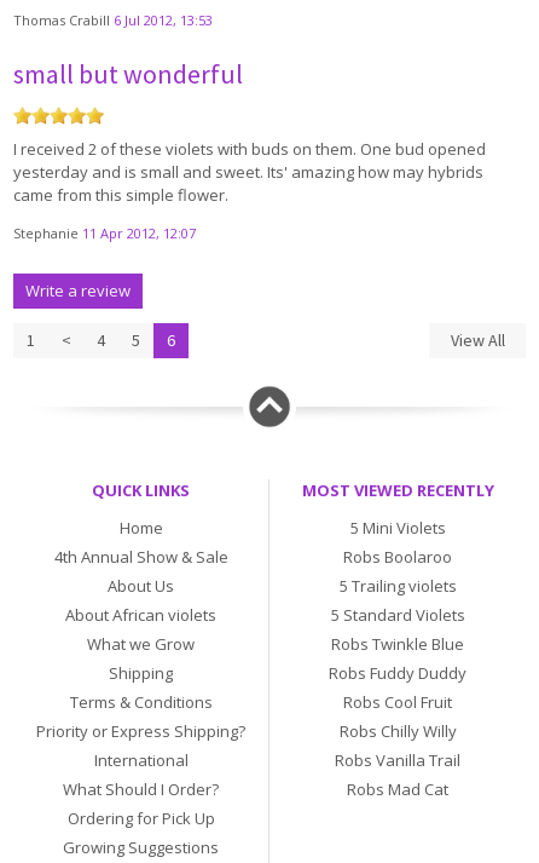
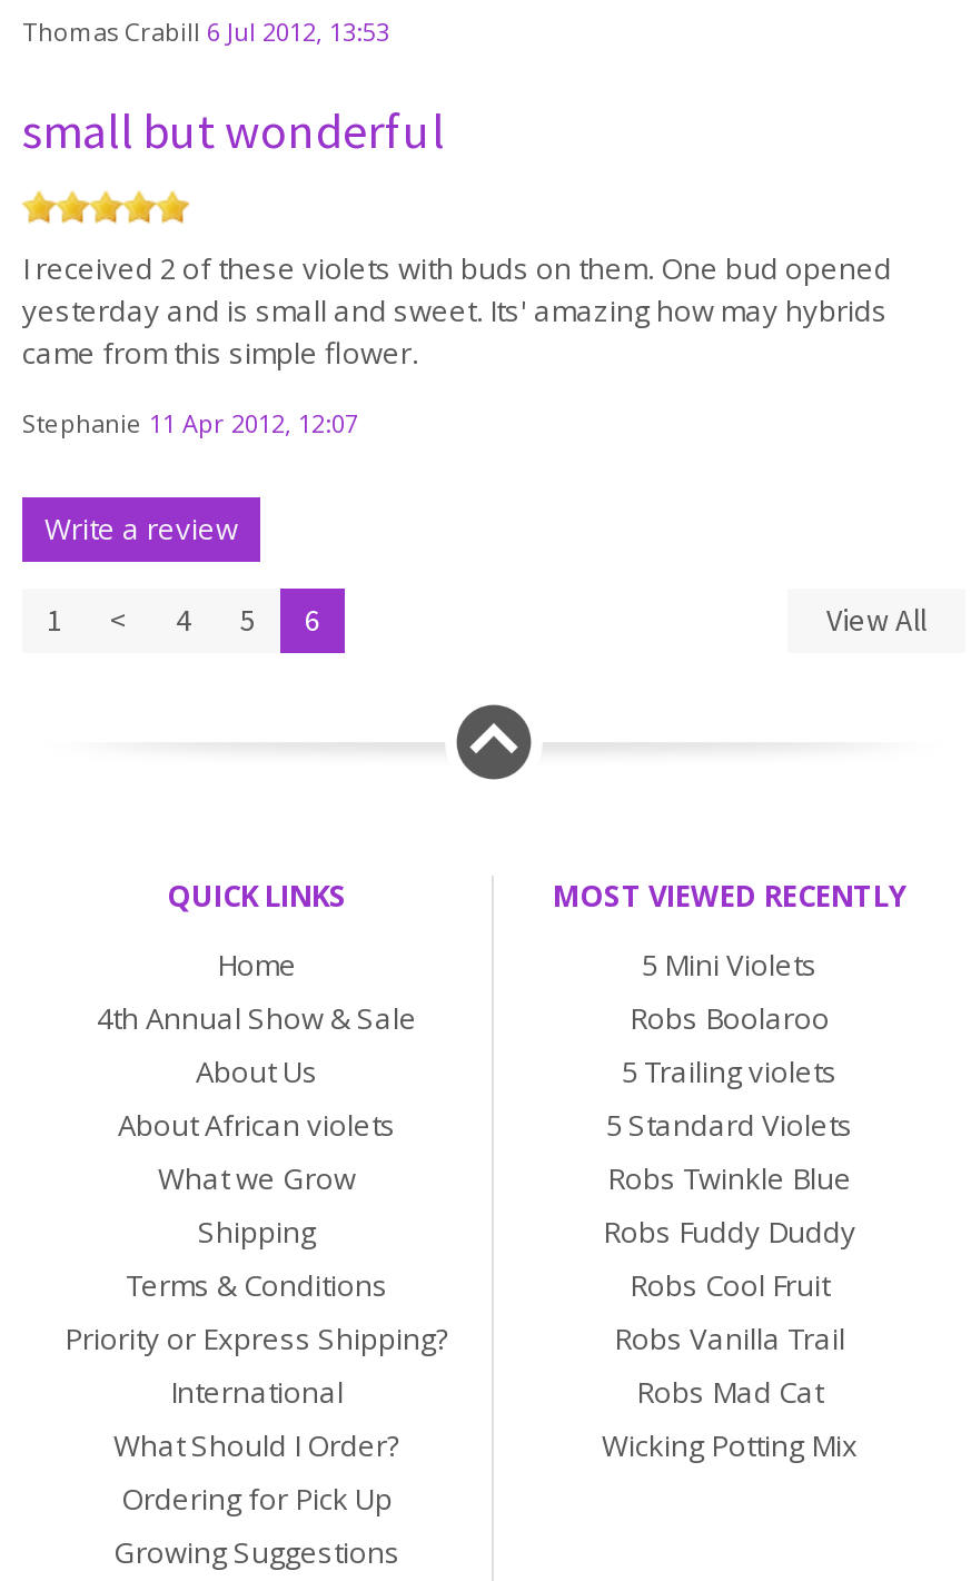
- Robs Chilly Willy

moved up: Robs Vanilla Trail | Robs Mad Cat

+ Wicking Potting Mix
